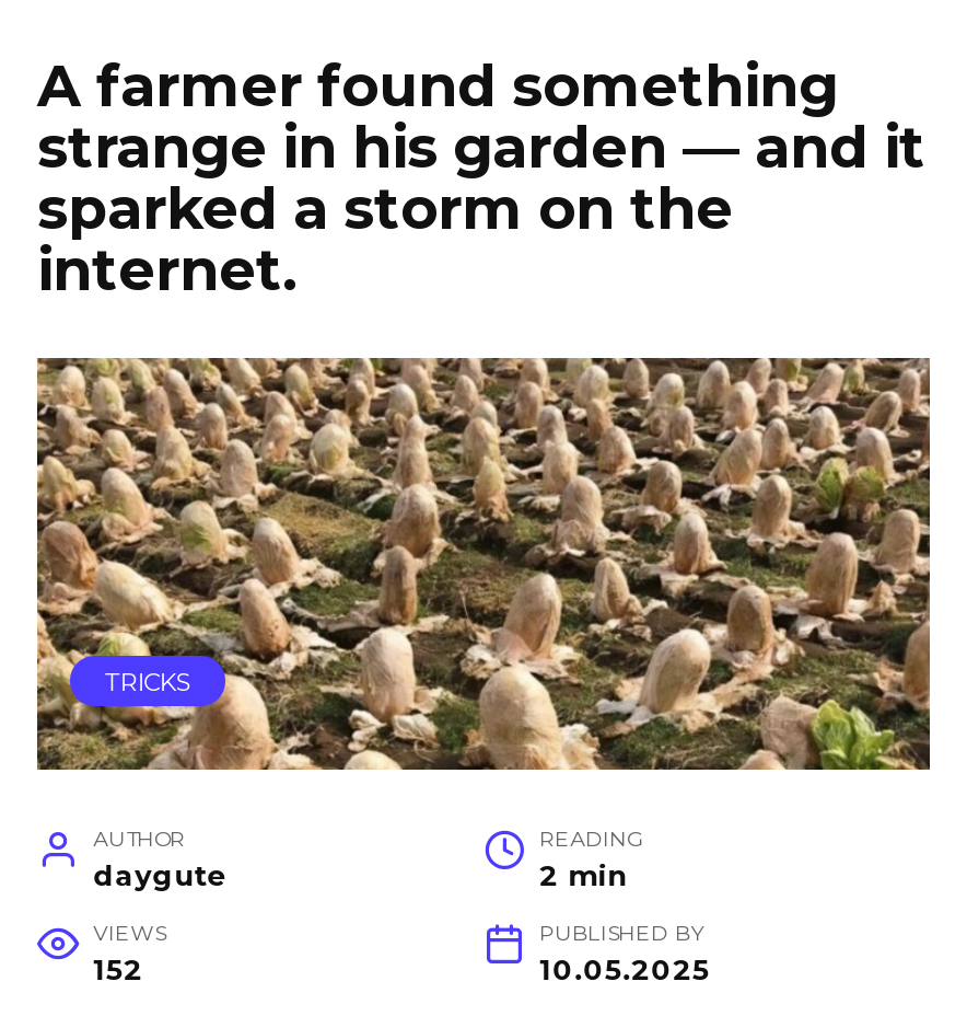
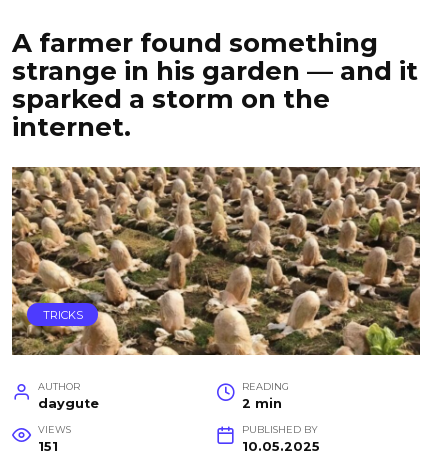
- 152
+ 151
